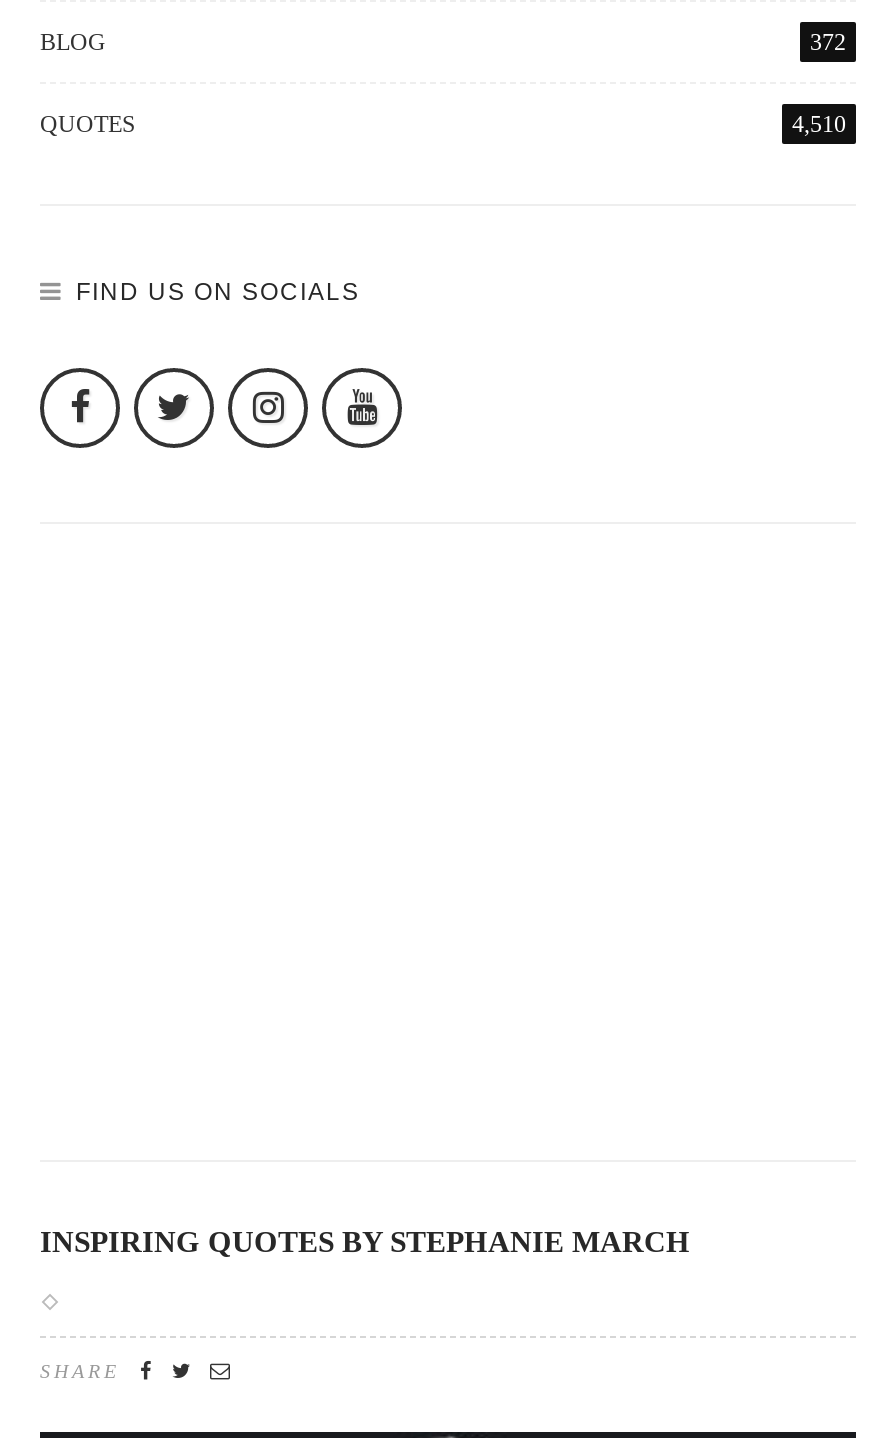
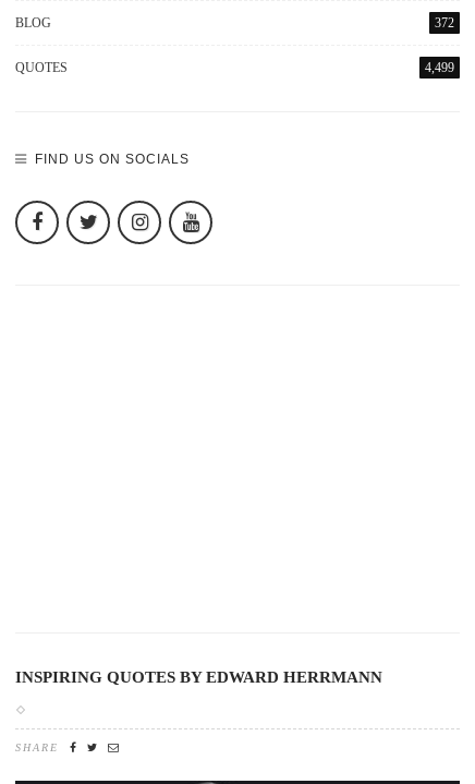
- 4,510
+ 4,499

- INSPIRING QUOTES BY STEPHANIE MARCH
+ INSPIRING QUOTES BY EDWARD HERRMANN
